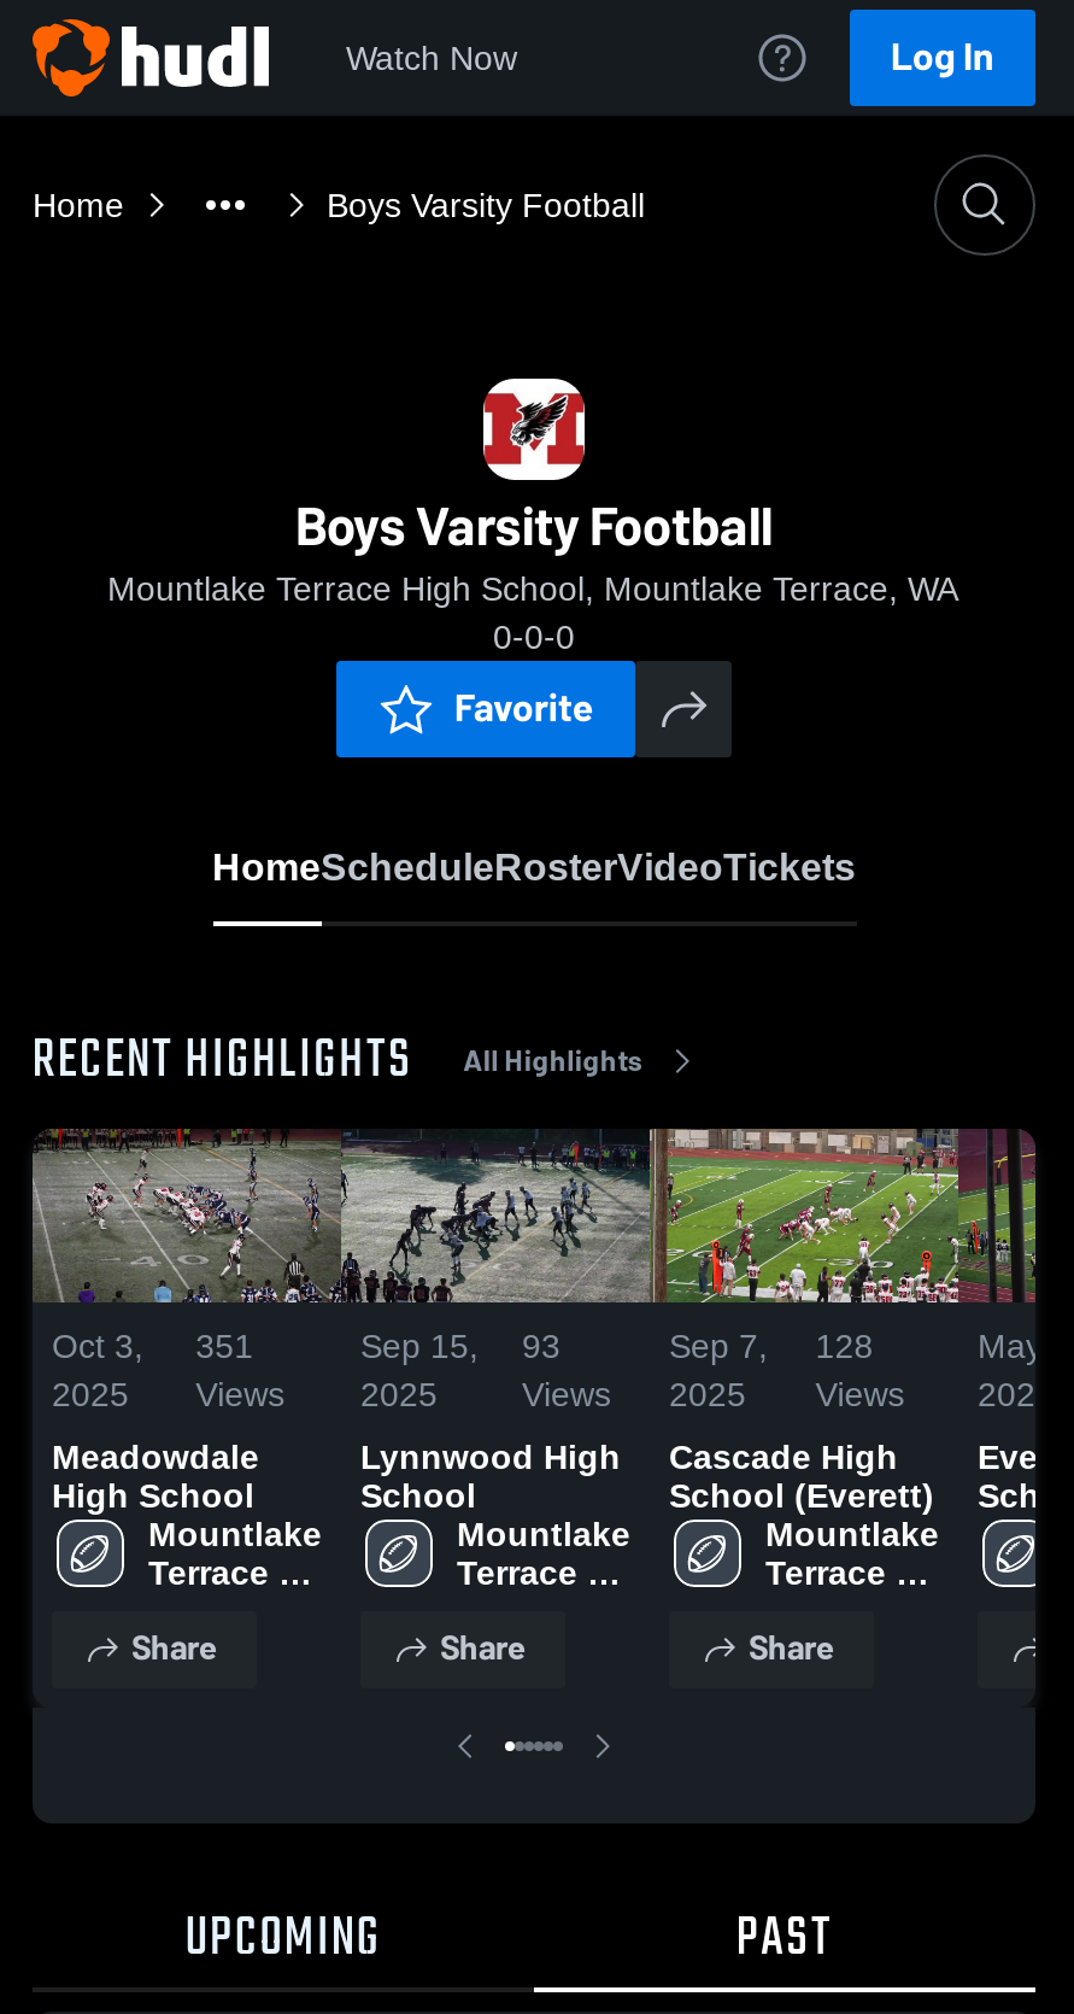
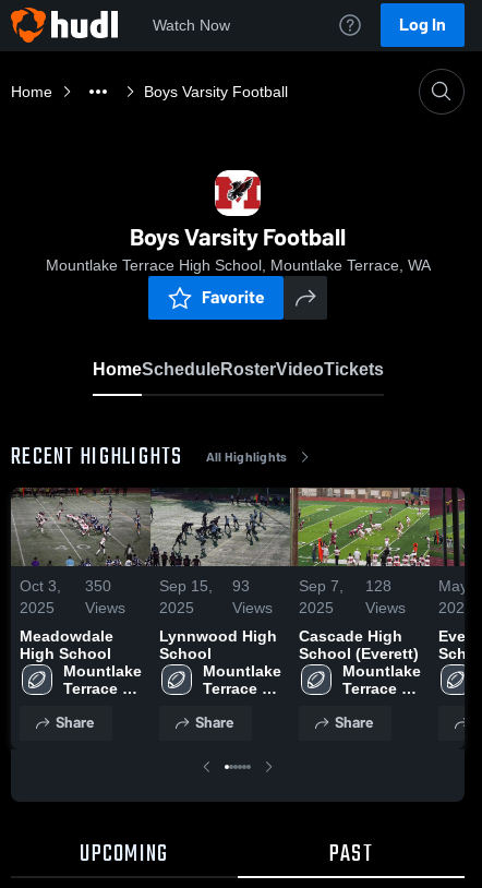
- 0-0-0

- Oct 3, 351
+ Oct 3, 350
